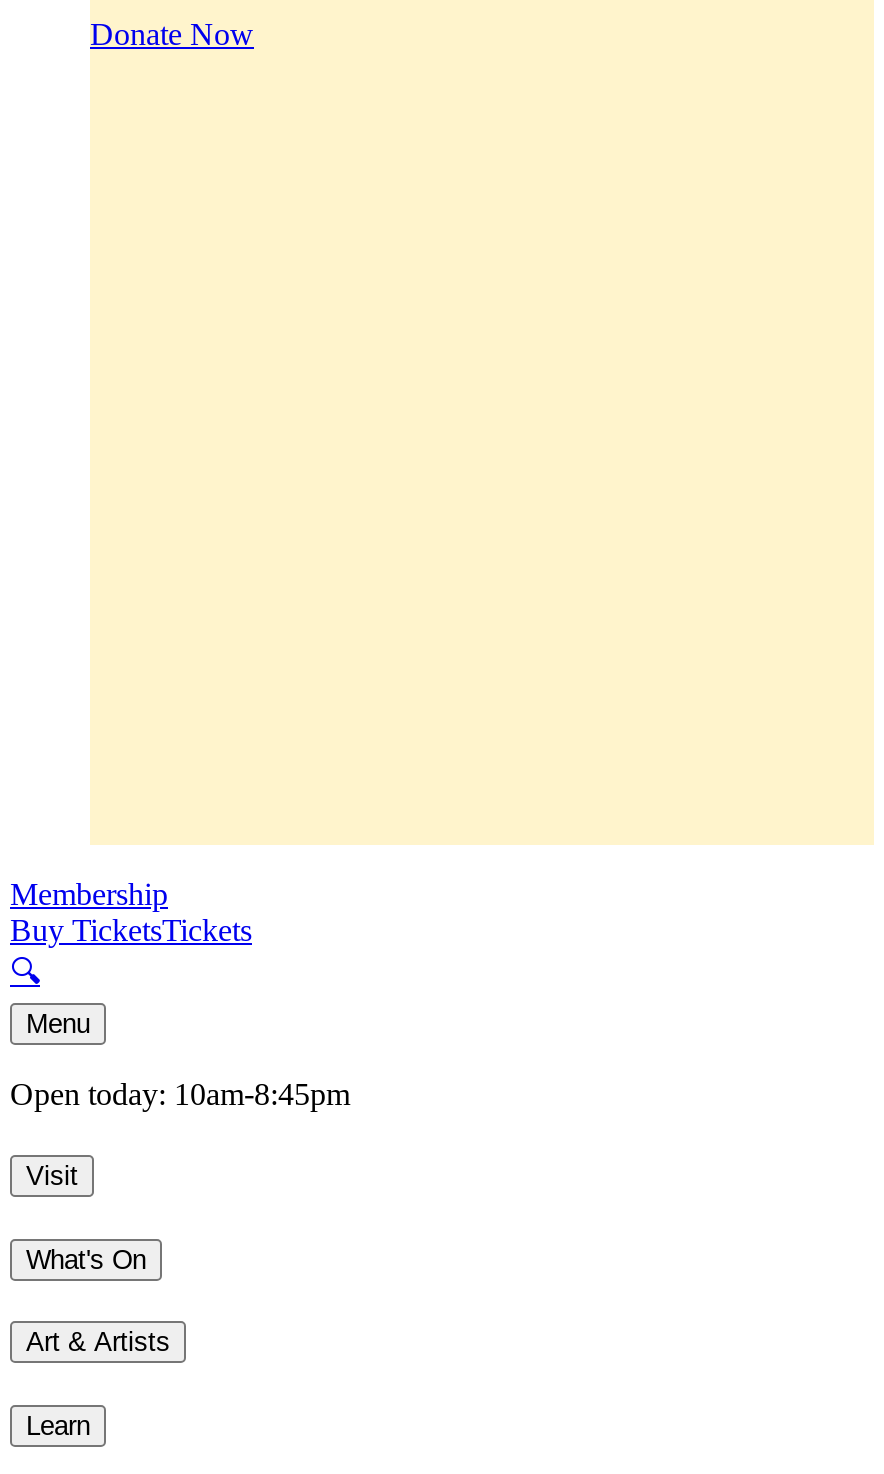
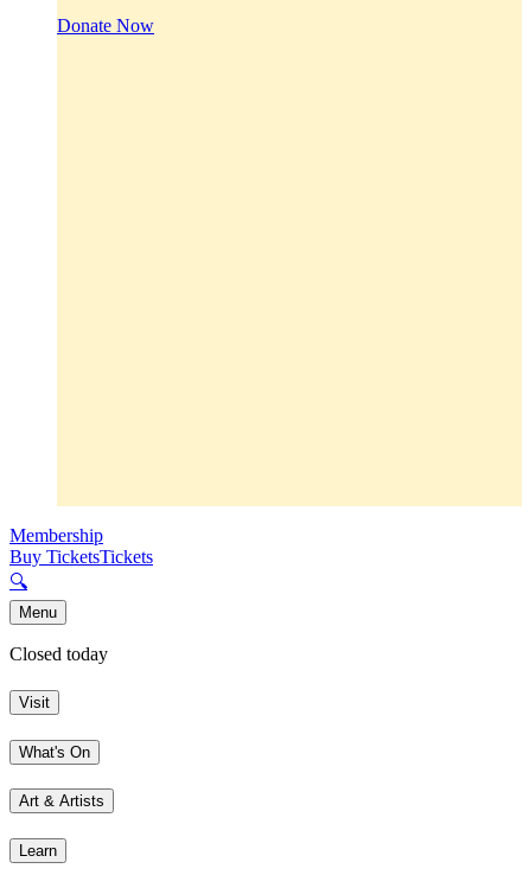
- Open today: 10am-8:45pm
+ Closed today
